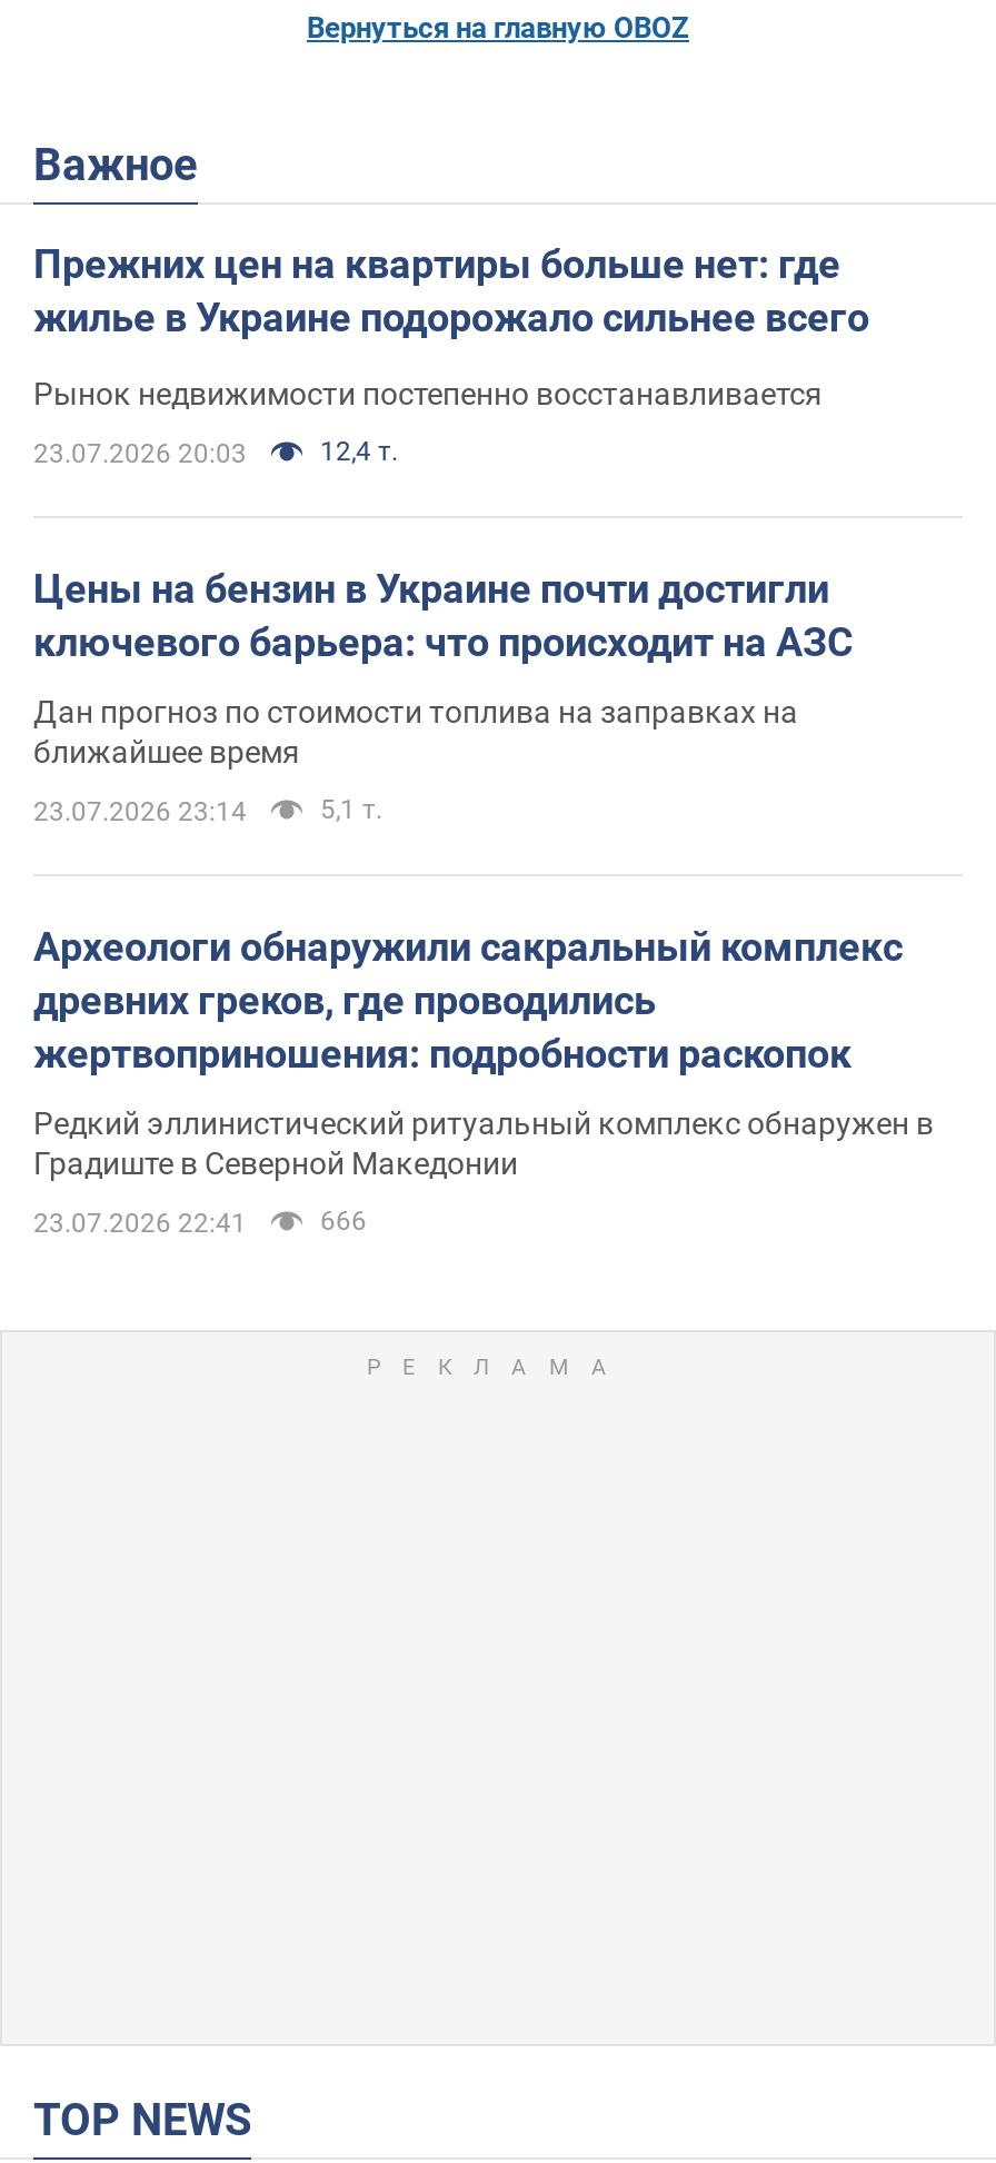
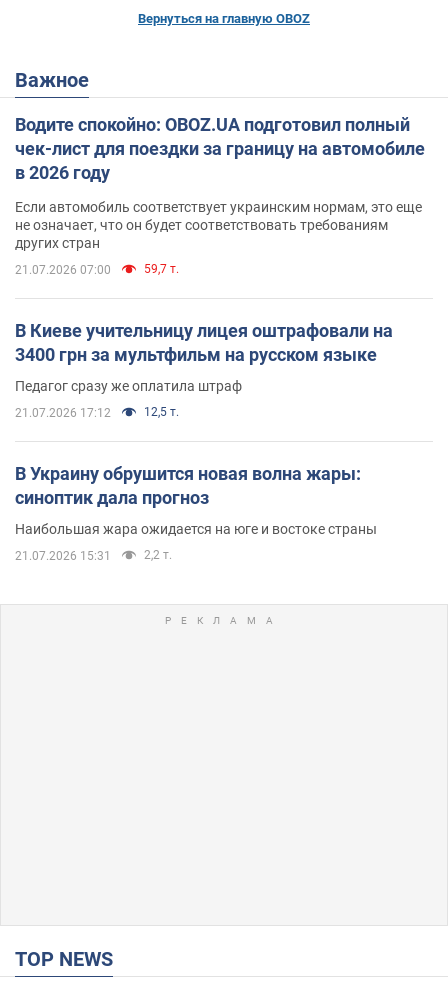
- Прежних цен на квартиры больше нет: где
- жилье в Украине подорожало сильнее всего
+ Водите спокойно: OBOZ.UA подготовил полный
+ чек-лист для поездки за границу на автомобиле
+ в 2026 году

- Рынок недвижимости постепенно восстанавливается
+ Если автомобиль соответствует украинским нормам, это еще
+ не означает, что он будет соответствовать требованиям
+ других стран

- 23.07.2026 20:03
- 12,4 т.
+ 21.07.2026 07:00
+ 59,7 т.

- Цены на бензин в Украине почти достигли
- ключевого барьера: что происходит на АЗС
+ В Киеве учительницу лицея оштрафовали на
+ 3400 грн за мультфильм на русском языке

- Дан прогноз по стоимости топлива на заправках на
- ближайшее время
+ Педагог сразу же оплатила штраф

- 23.07.2026 23:14
- 5,1 т.
+ 21.07.2026 17:12
+ 12,5 т.

- Археологи обнаружили сакральный комплекс
- древних греков, где проводились
- жертвоприношения: подробности раскопок
+ В Украину обрушится новая волна жары:
+ синоптик дала прогноз

- Редкий эллинистический ритуальный комплекс обнаружен в
- Градиште в Северной Македонии
+ Наибольшая жара ожидается на юге и востоке страны

- 23.07.2026 22:41
- 666
+ 21.07.2026 15:31
+ 2,2 т.
